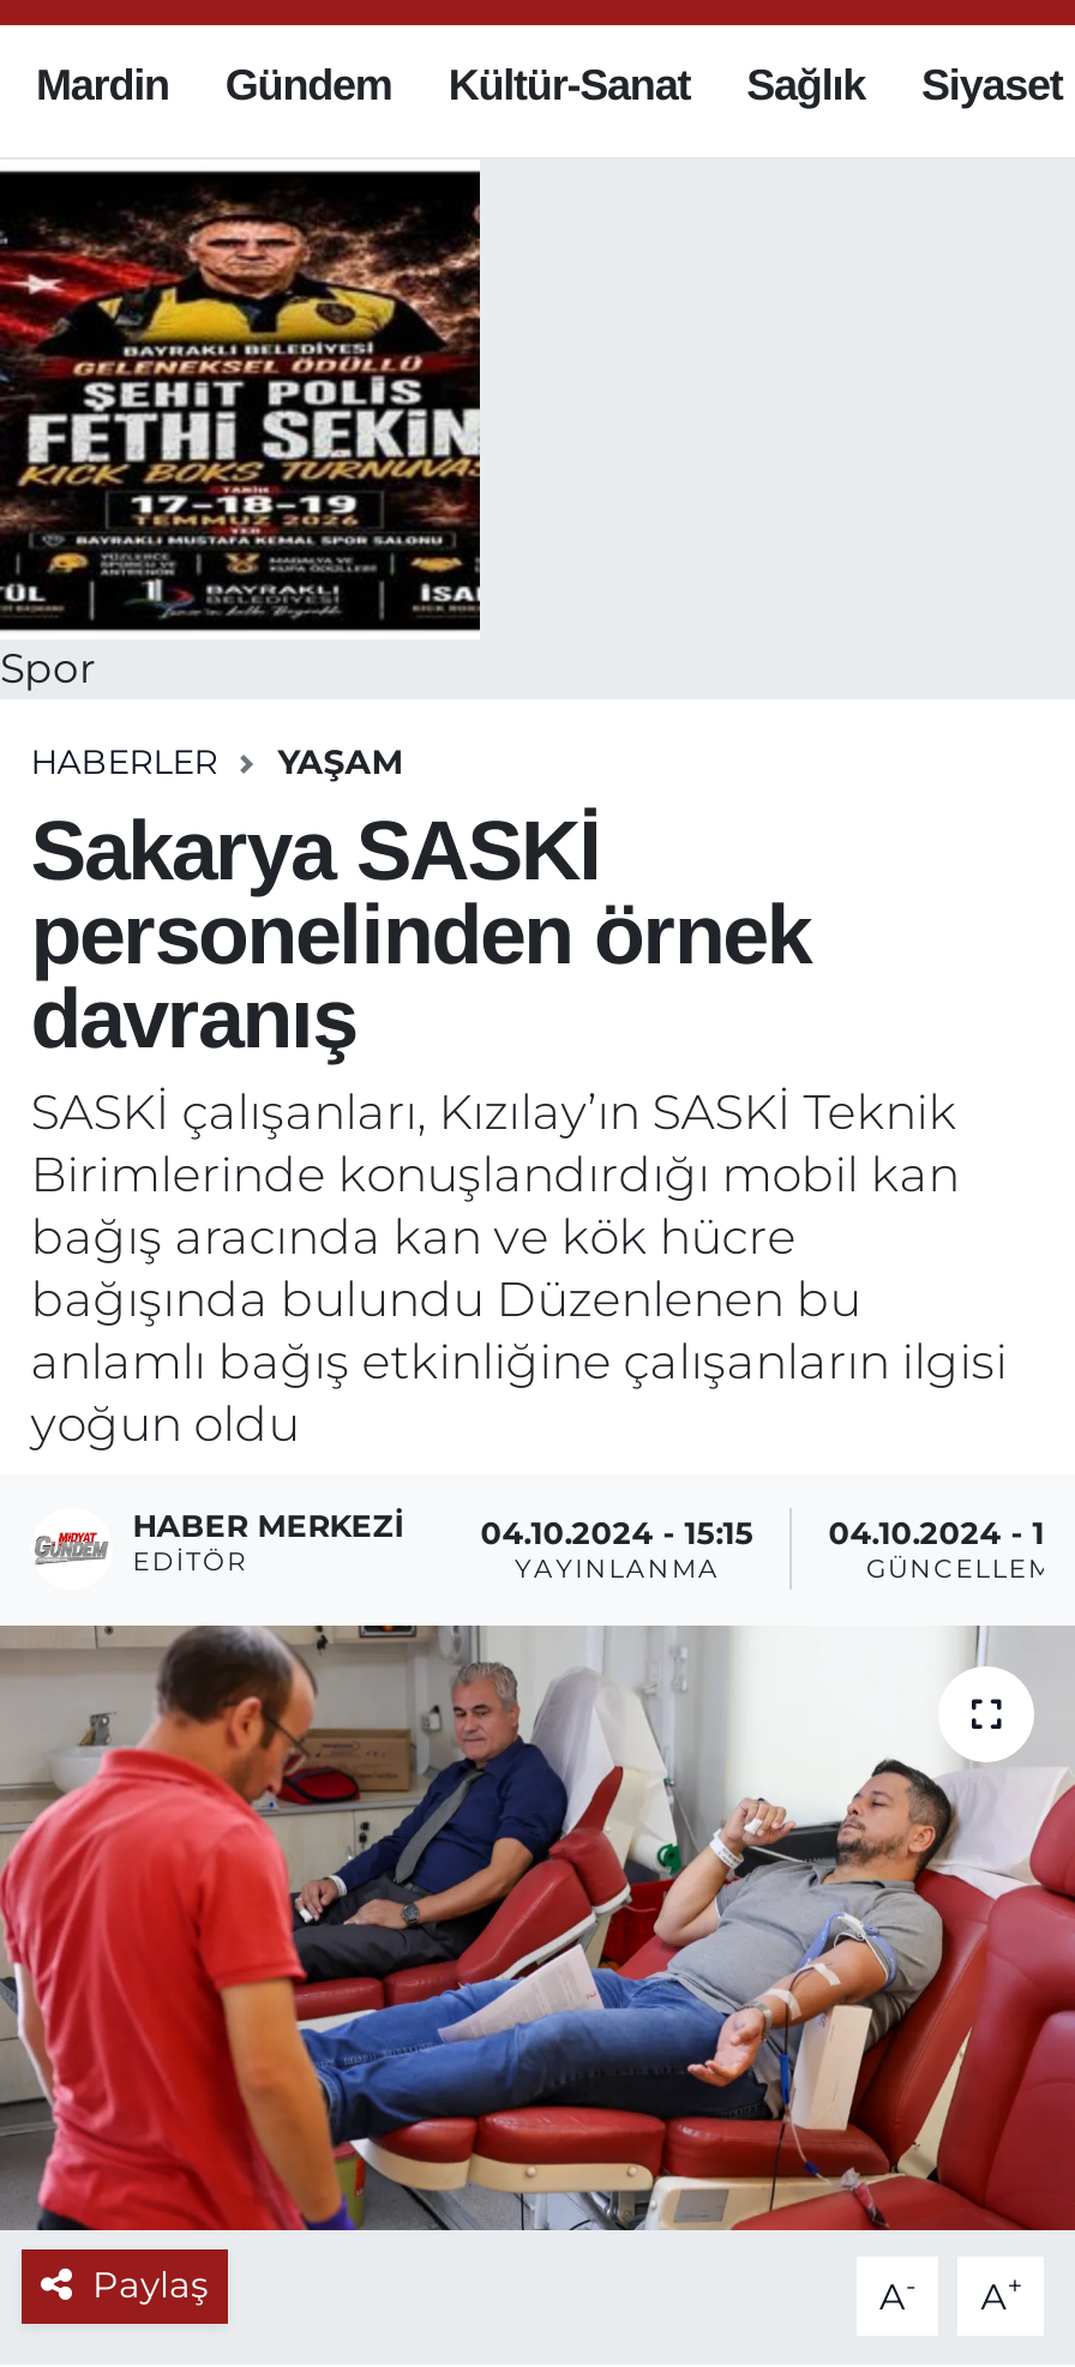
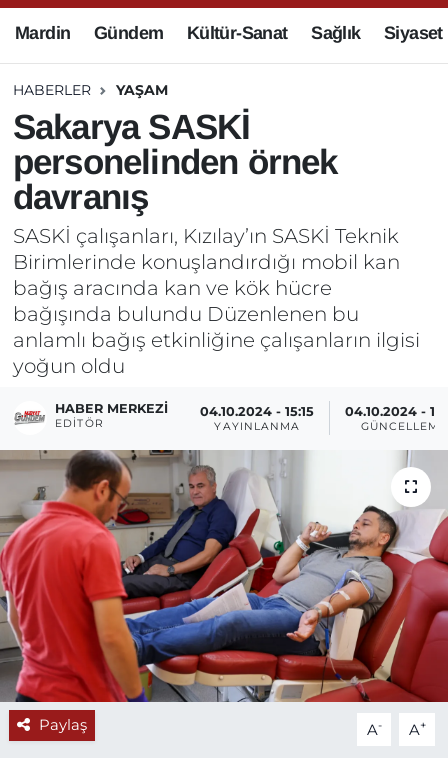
- [image]
- Spor
